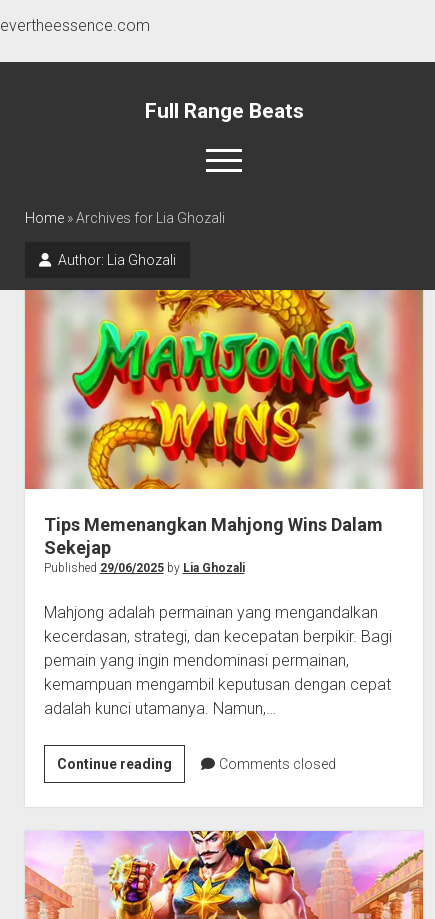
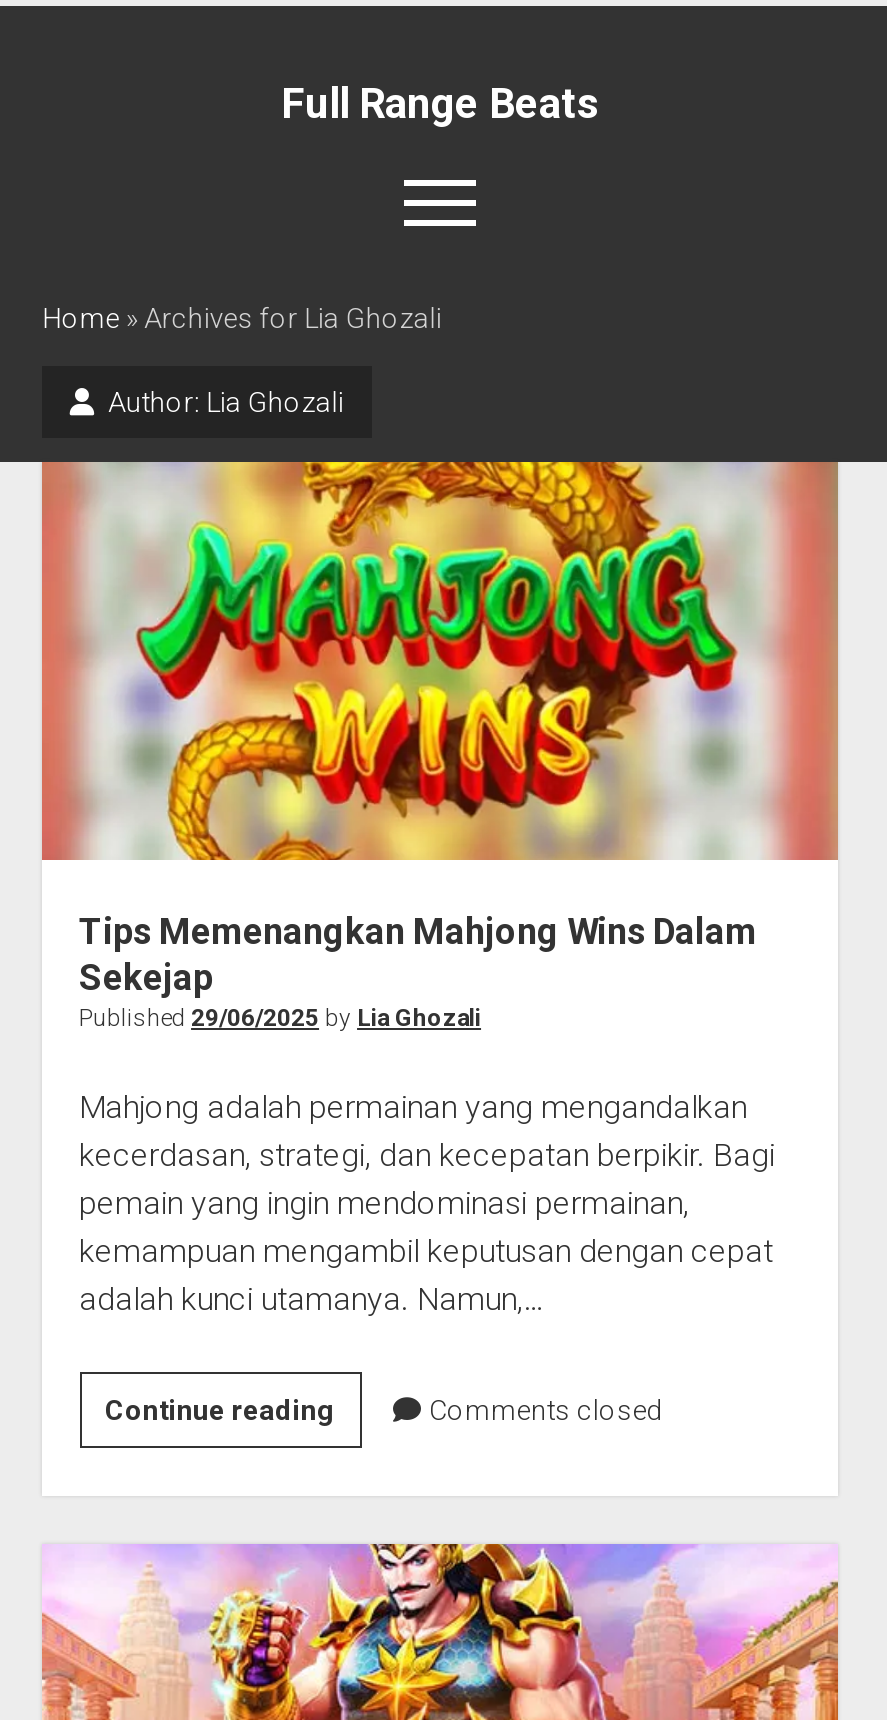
- evertheessence.com
